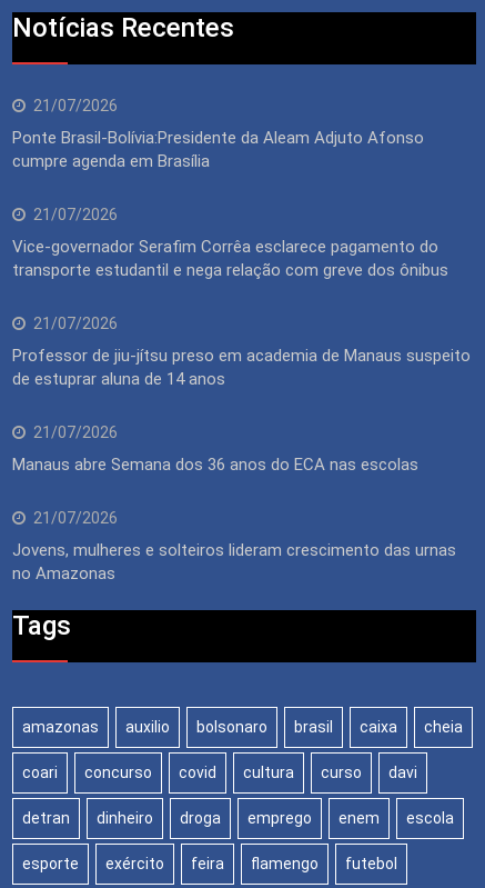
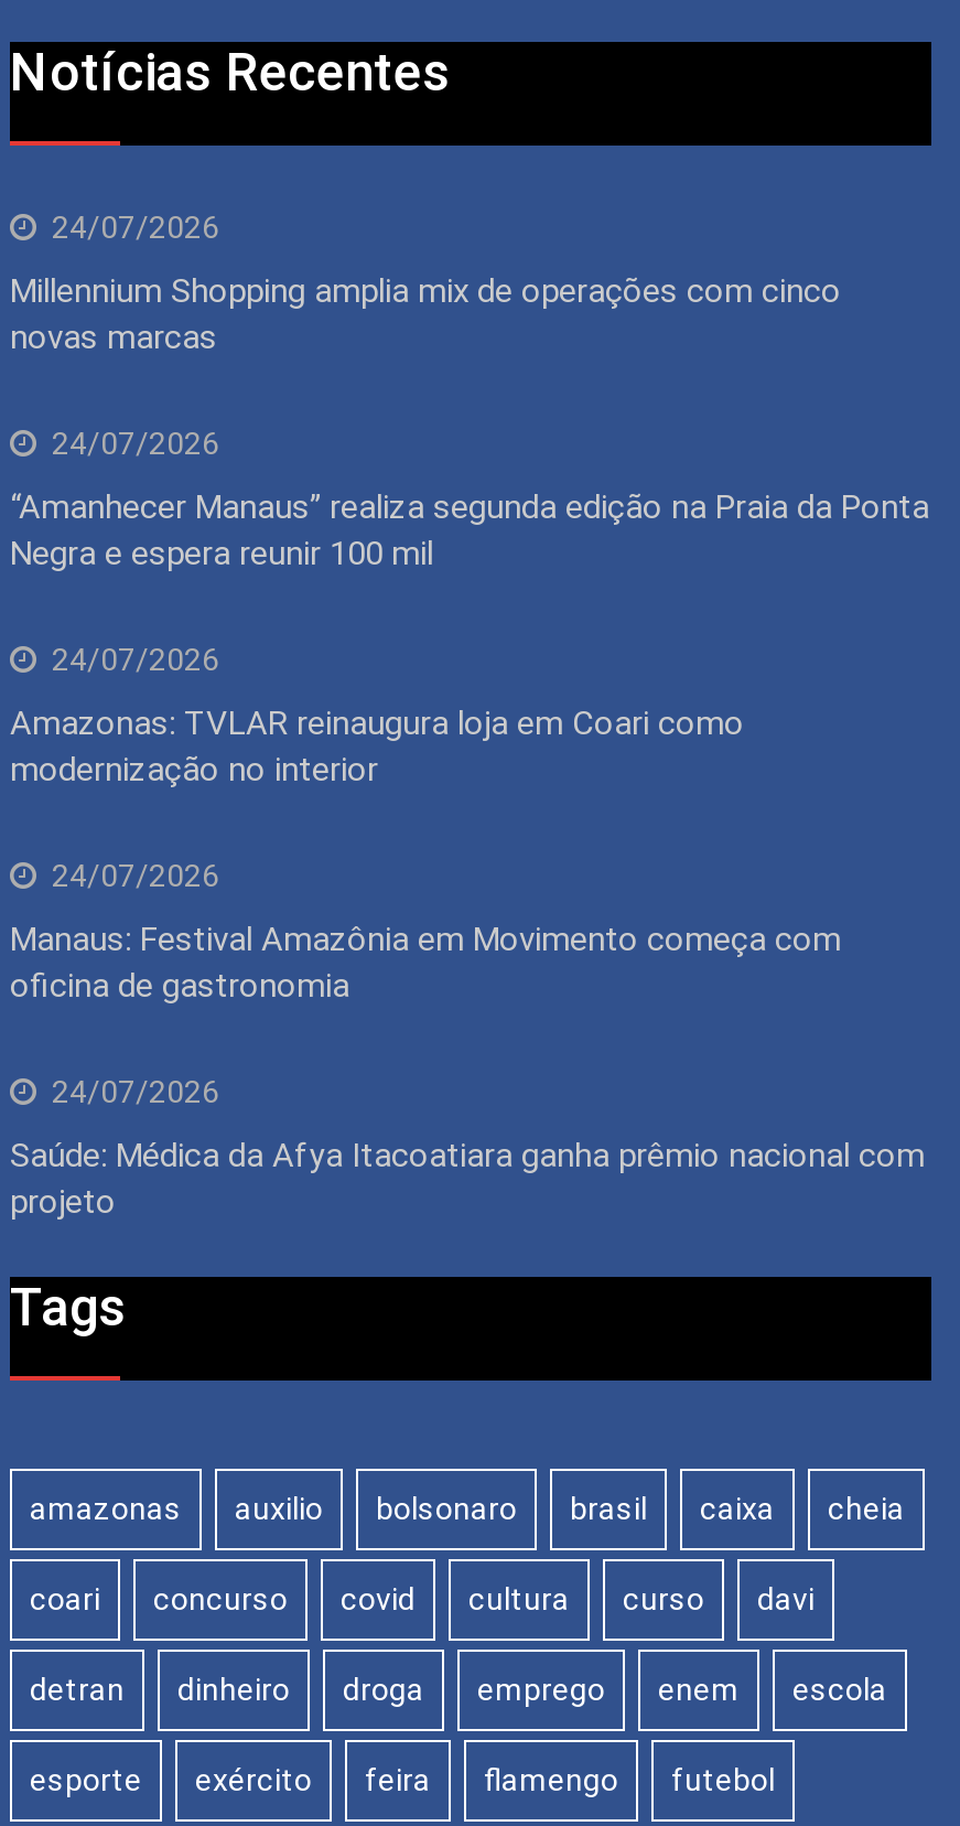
- 21/07/2026
+ 24/07/2026

- Ponte Brasil-Bolívia:Presidente da Aleam Adjuto Afonso
- cumpre agenda em Brasília
+ Millennium Shopping amplia mix de operações com cinco
+ novas marcas

- 21/07/2026
+ 24/07/2026

- Vice-governador Serafim Corrêa esclarece pagamento do
- transporte estudantil e nega relação com greve dos ônibus
+ “Amanhecer Manaus” realiza segunda edição na Praia da Ponta
+ Negra e espera reunir 100 mil

- 21/07/2026
+ 24/07/2026

- Professor de jiu-jítsu preso em academia de Manaus suspeito
- de estuprar aluna de 14 anos
+ Amazonas: TVLAR reinaugura loja em Coari como
+ modernização no interior

- 21/07/2026
+ 24/07/2026

- Manaus abre Semana dos 36 anos do ECA nas escolas
+ Manaus: Festival Amazônia em Movimento começa com
+ oficina de gastronomia

- 21/07/2026
+ 24/07/2026

- Jovens, mulheres e solteiros lideram crescimento das urnas
- no Amazonas
+ Saúde: Médica da Afya Itacoatiara ganha prêmio nacional com
+ projeto
